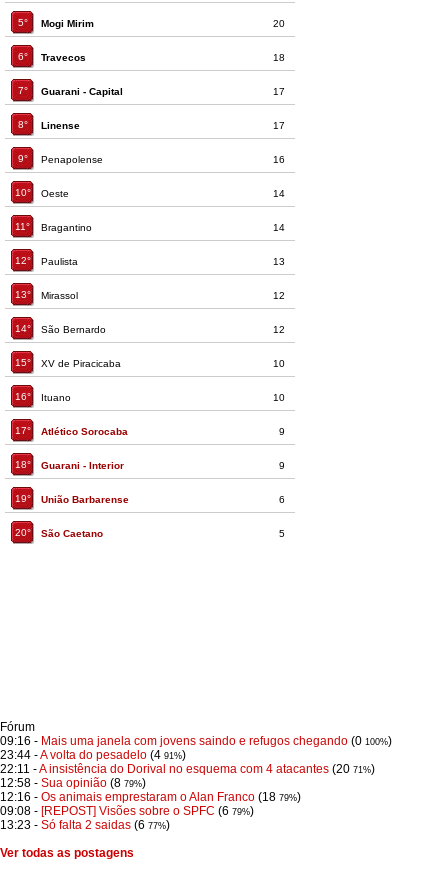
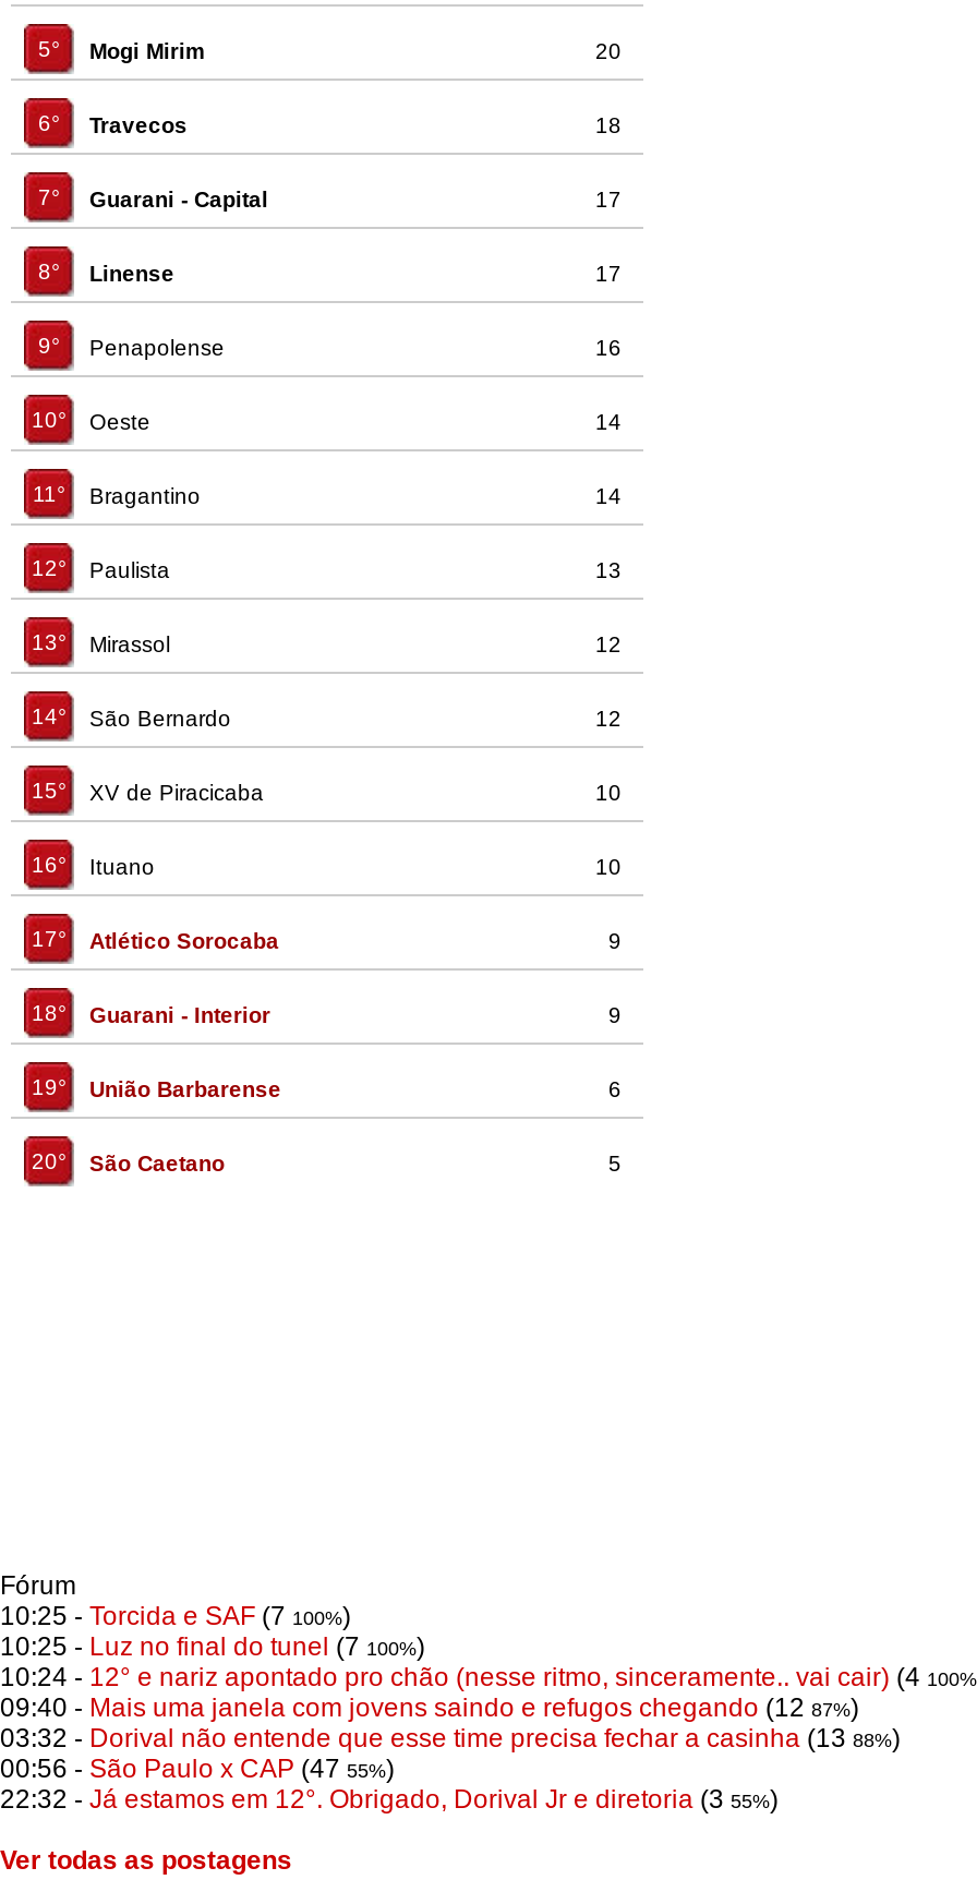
- 09:16 - Mais uma janela com jovens saindo e refugos chegando (0 100%)
- 23:44 - A volta do pesadelo (4 91%)
- 22:11 - A insistência do Dorival no esquema com 4 atacantes (20 71%)
- 12:58 - Sua opinião (8 79%)
- 12:16 - Os animais emprestaram o Alan Franco (18 79%)
- 09:08 - [REPOST] Visões sobre o SPFC (6 79%)
- 13:23 - Só falta 2 saidas (6 77%)
+ 10:25 - Torcida e SAF (7 100%)
+ 10:25 - Luz no final do tunel (7 100%)
+ 10:24 - 12° e nariz apontado pro chão (nesse ritmo, sinceramente.. vai cair) (4 100%
+ 09:40 - Mais uma janela com jovens saindo e refugos chegando (12 87%)
+ 03:32 - Dorival não entende que esse time precisa fechar a casinha (13 88%)
+ 00:56 - São Paulo x CAP (47 55%)
+ 22:32 - Já estamos em 12°. Obrigado, Dorival Jr e diretoria (3 55%)
